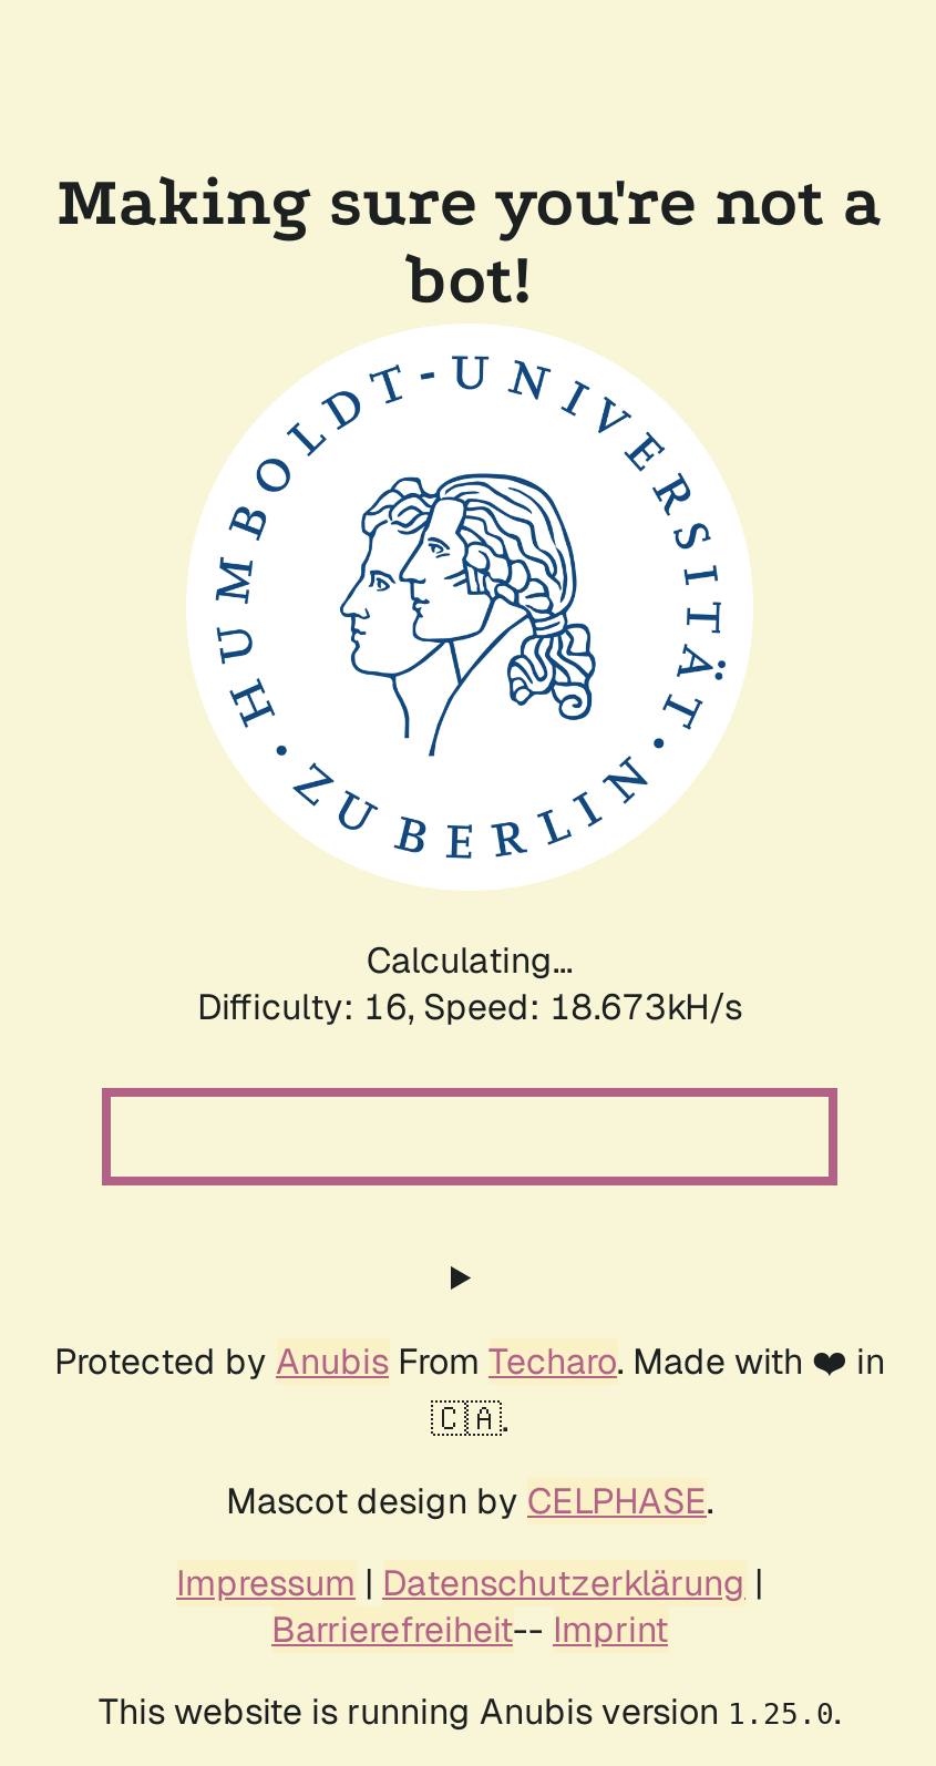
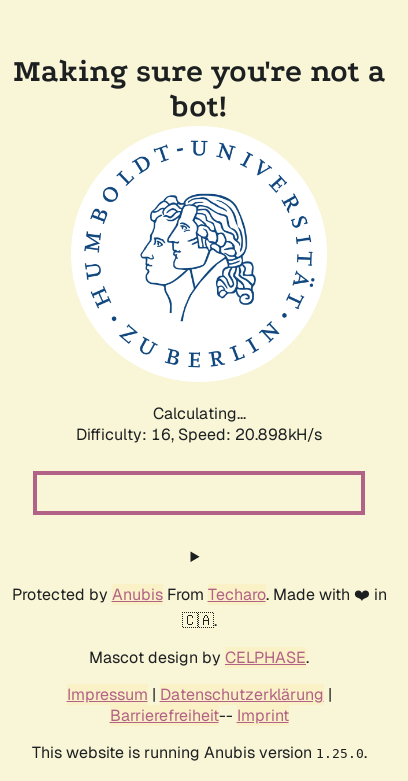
- Difficulty: 16, Speed: 18.673kH/s
+ Difficulty: 16, Speed: 20.898kH/s
